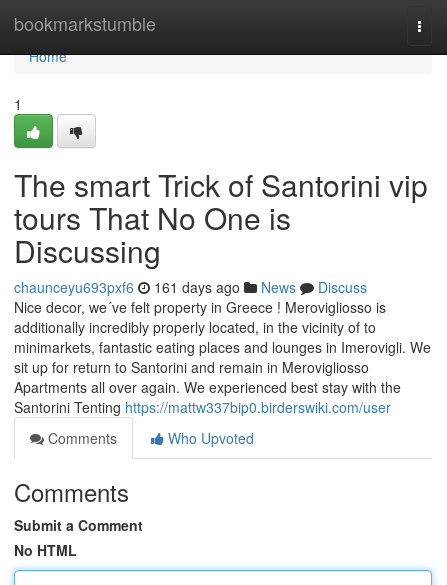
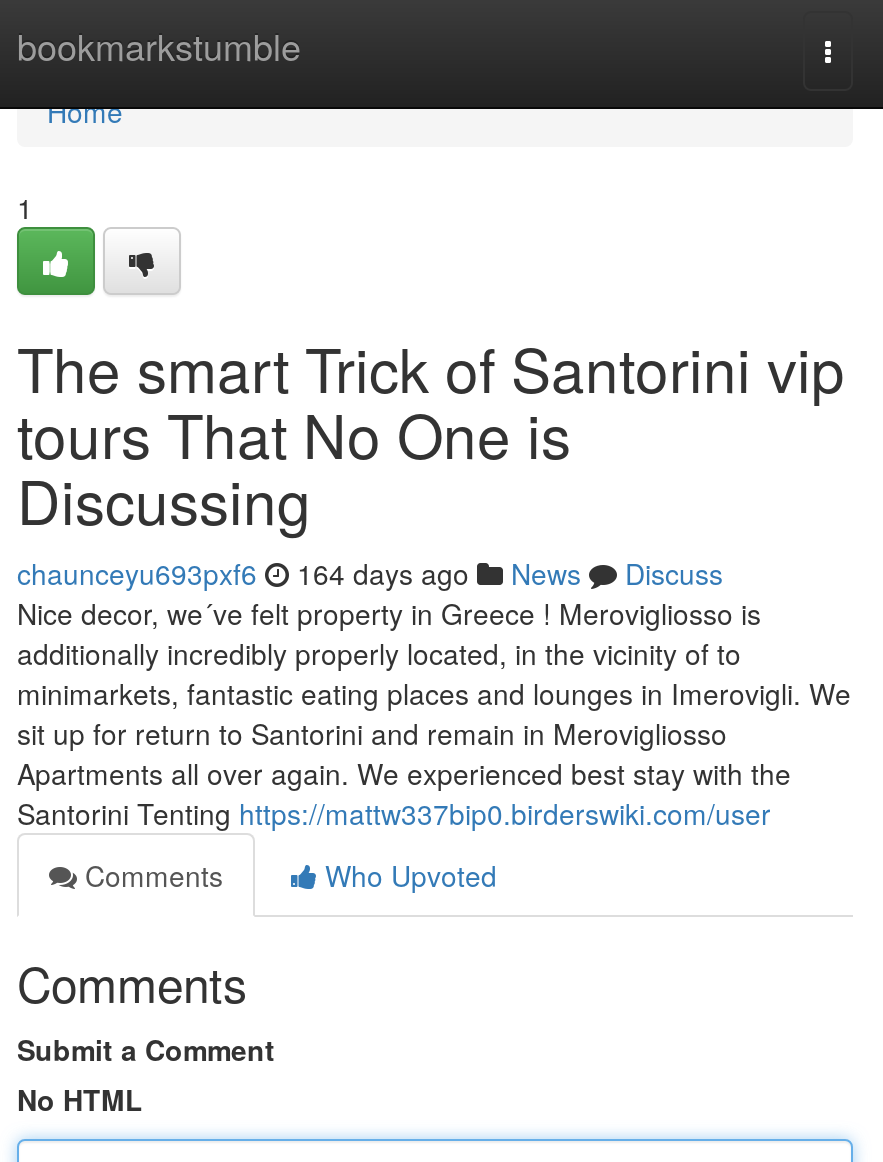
- chaunceyu693pxf6 161 days ago News Discuss
+ chaunceyu693pxf6 164 days ago News Discuss
